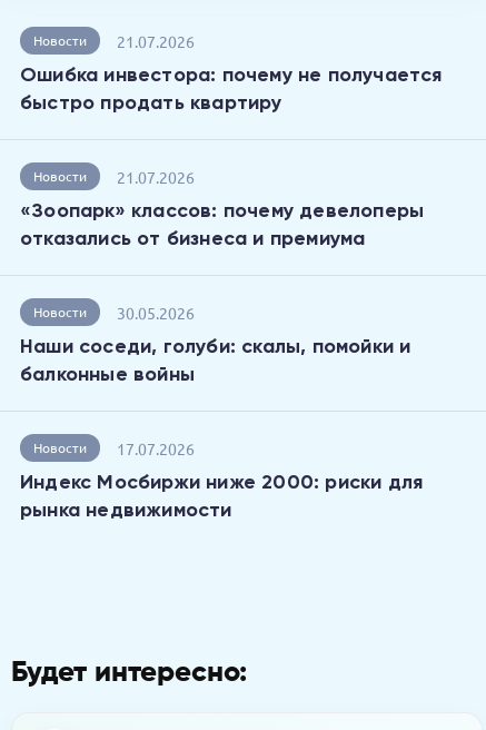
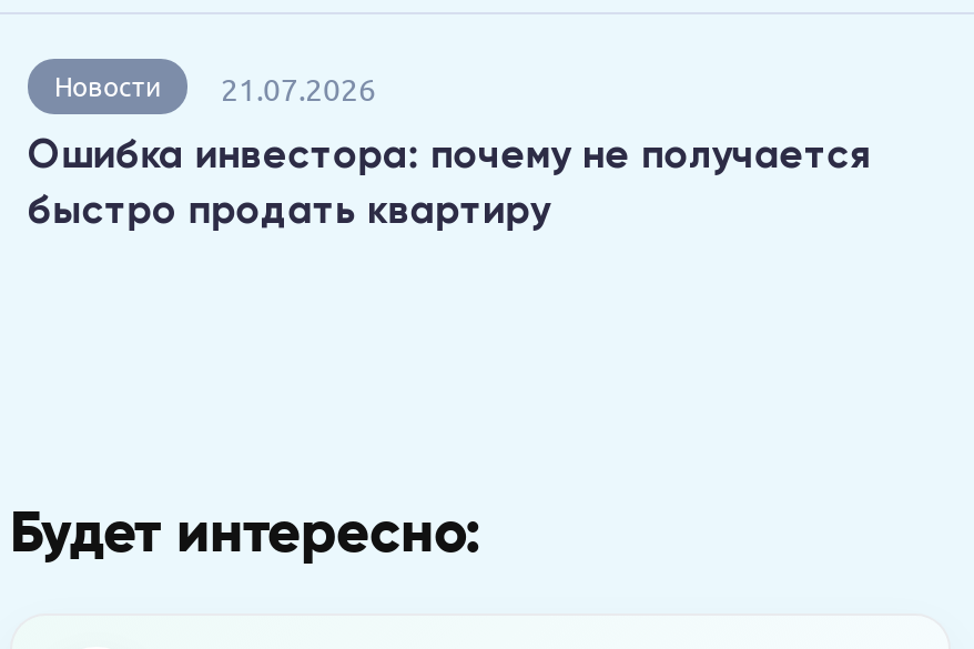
- Новости
- 21.07.2026
- «Зоопарк» классов: почему девелоперы
- отказались от бизнеса и премиума
- Новости
- 30.05.2026
- Наши соседи, голуби: скалы, помойки и
- балконные войны
- Новости
- 17.07.2026
- Индекс Мосбиржи ниже 2000: риски для
- рынка недвижимости
